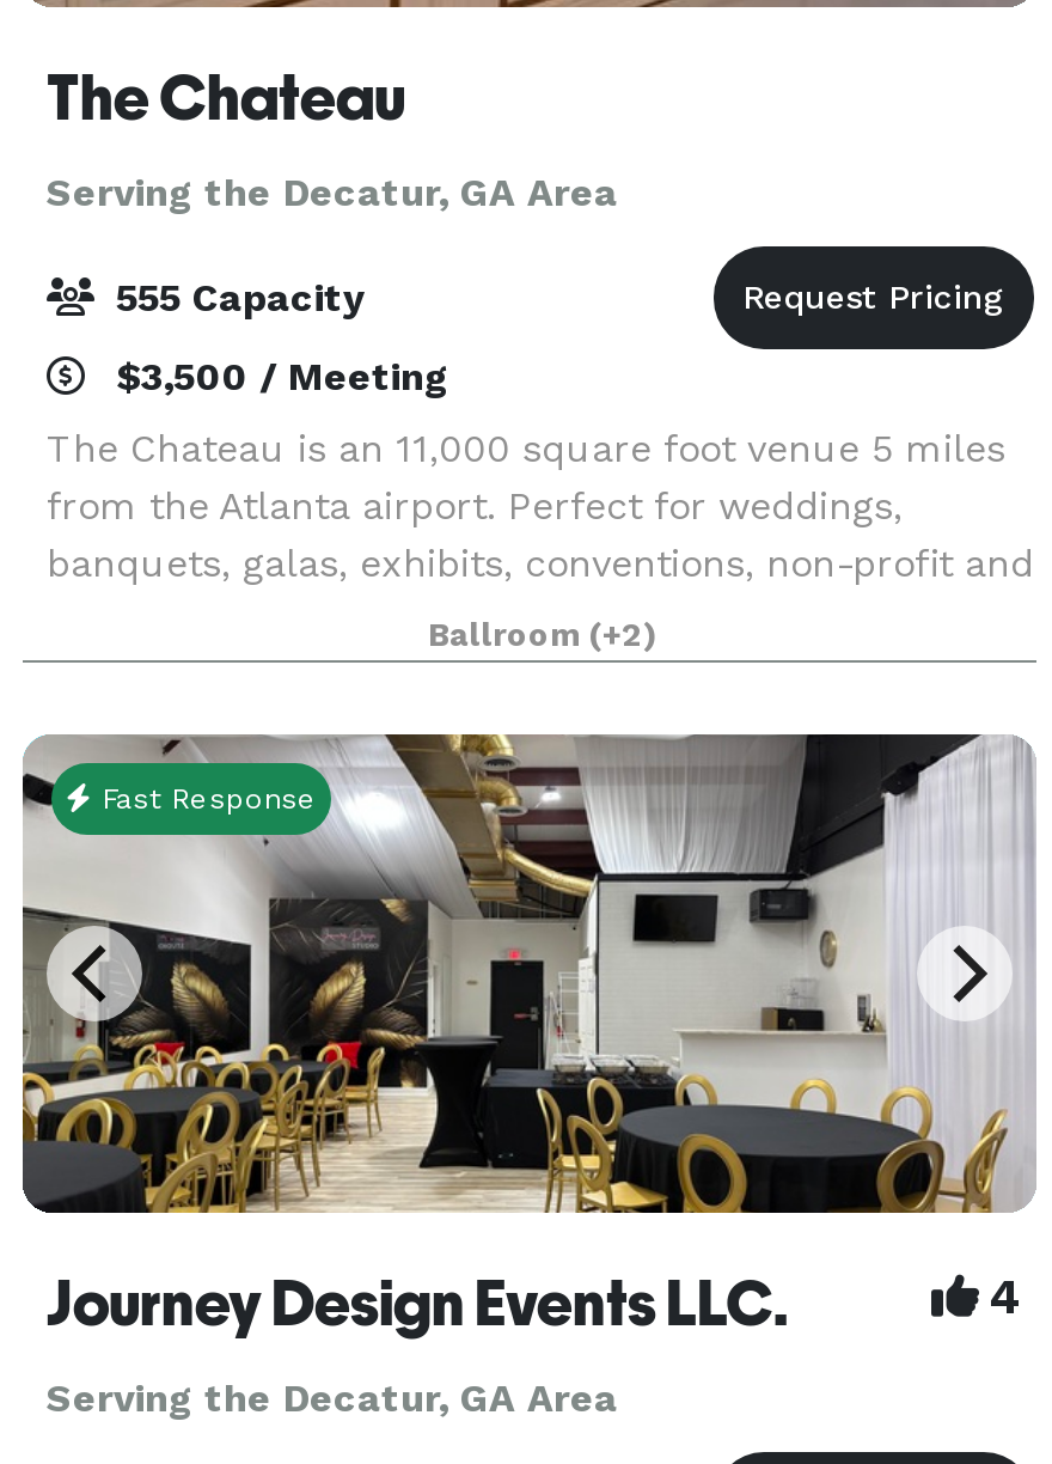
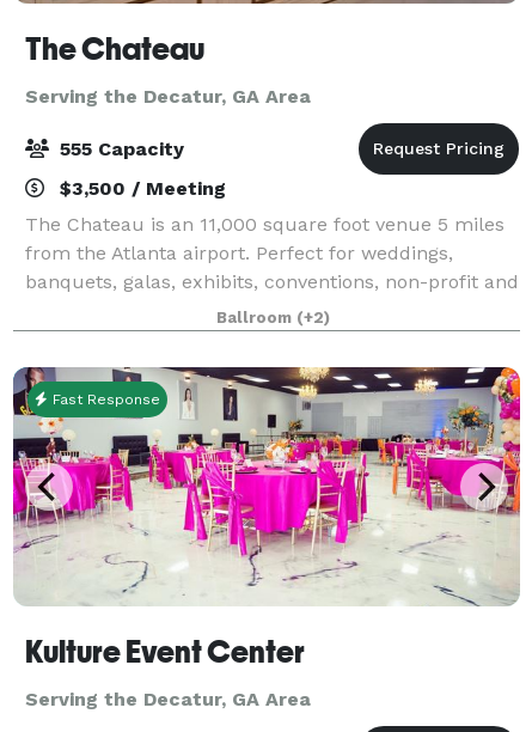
- [image]
- Journey Design Events LLC.
- 4
+ [image]
+ Kulture Event Center
